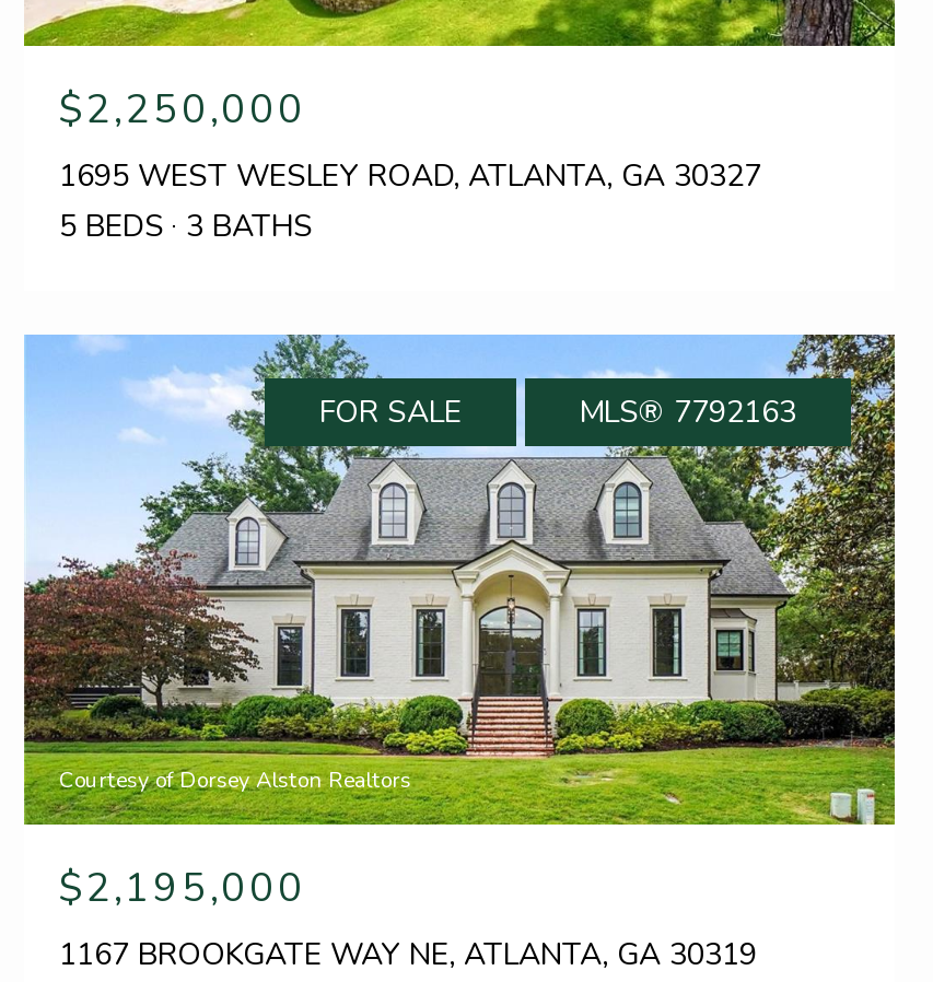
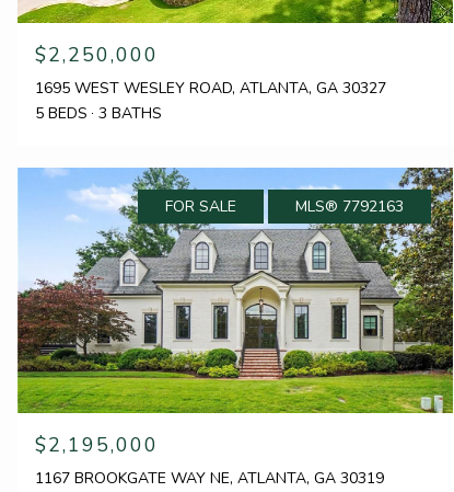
- Courtesy of Dorsey Alston Realtors
